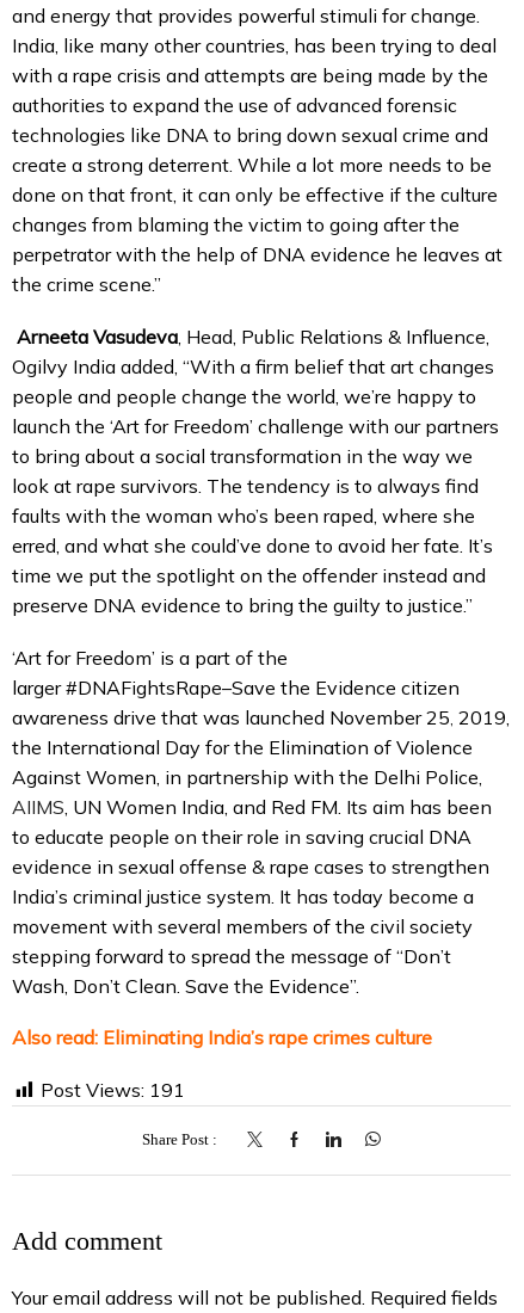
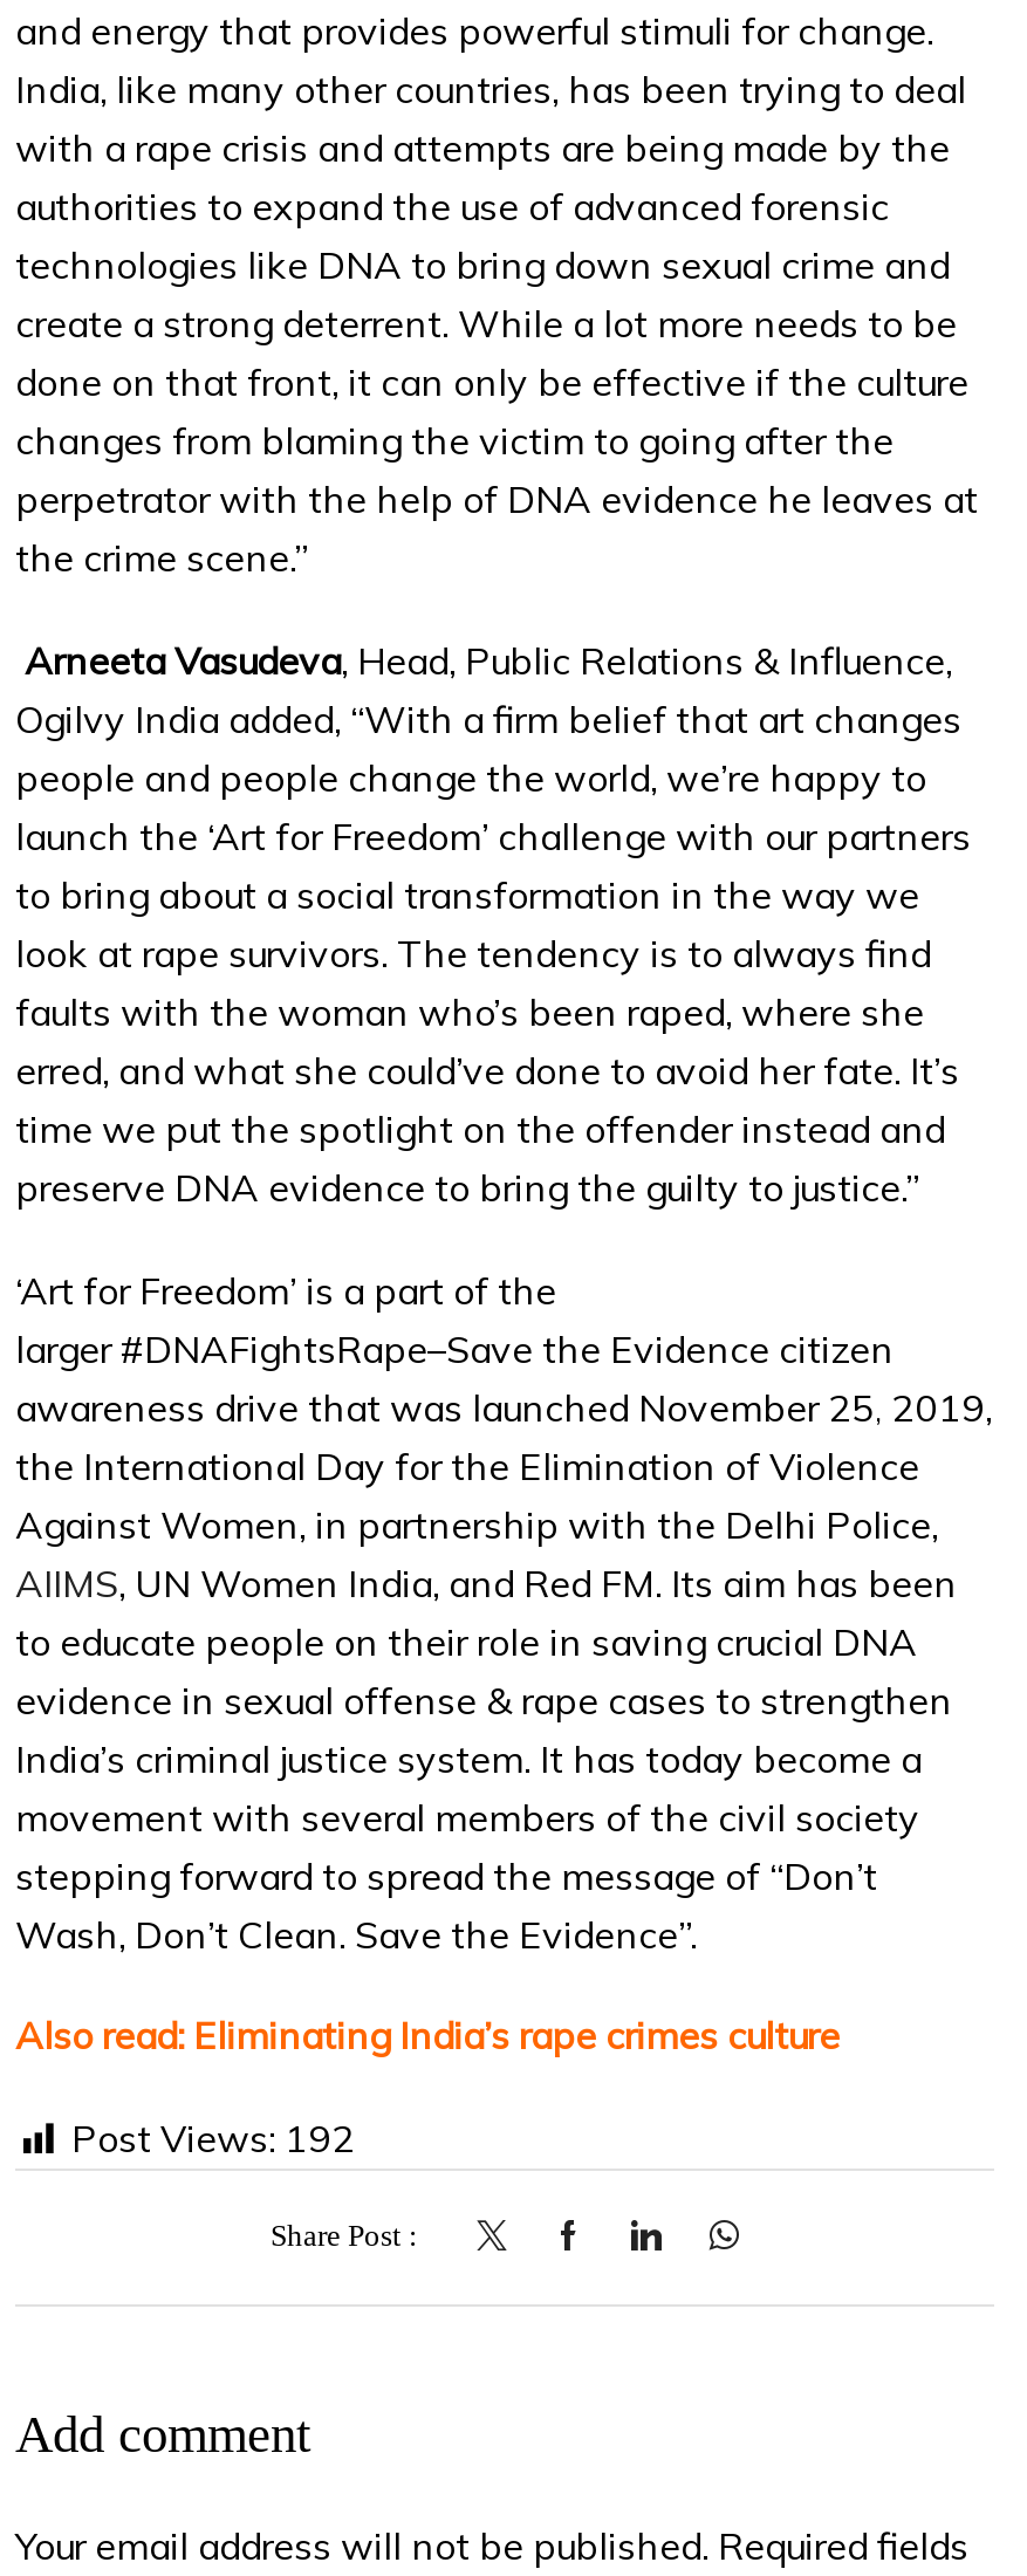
- Post Views: 191
+ Post Views: 192
